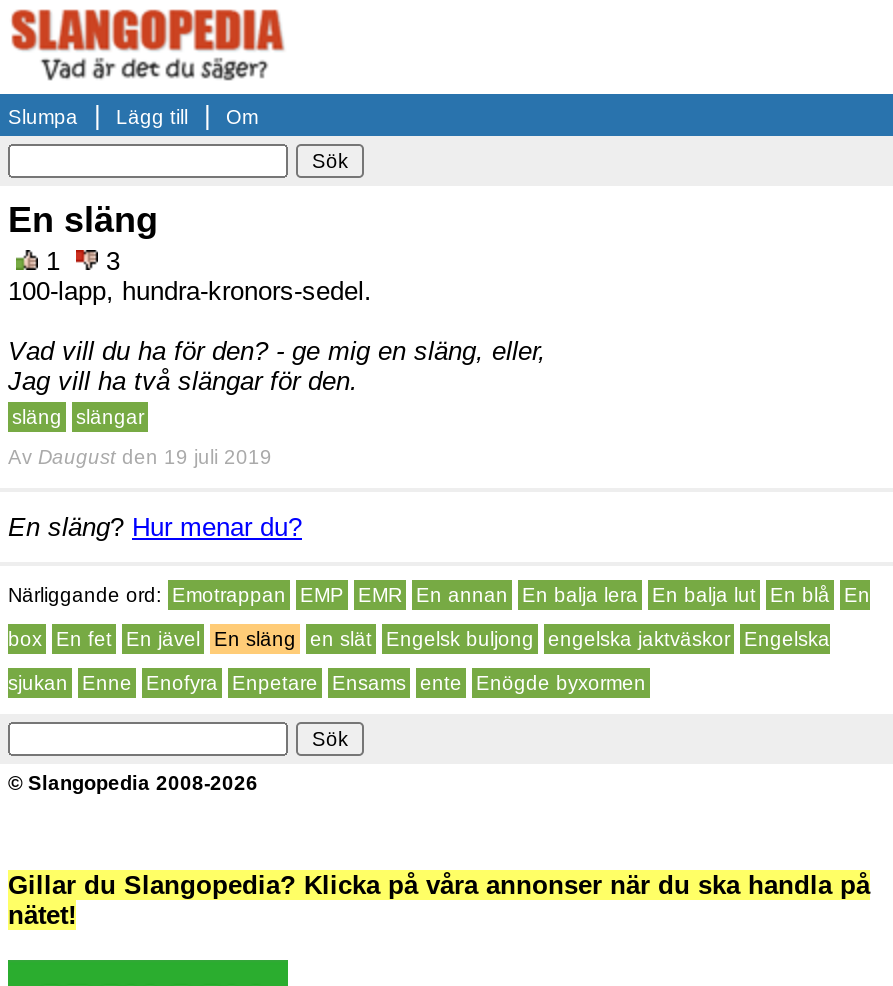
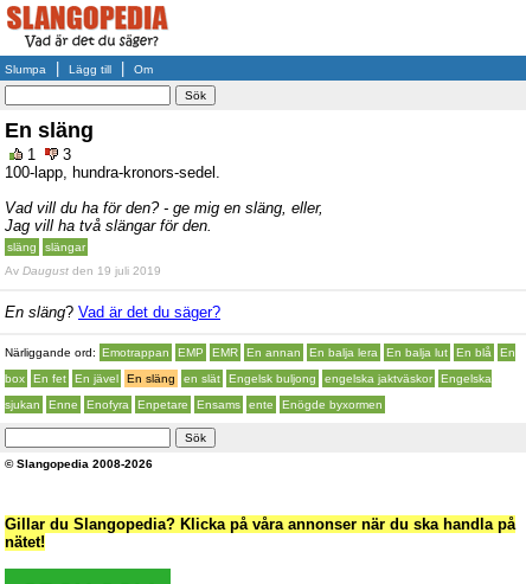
- En släng? Hur menar du?
+ En släng? Vad är det du säger?
